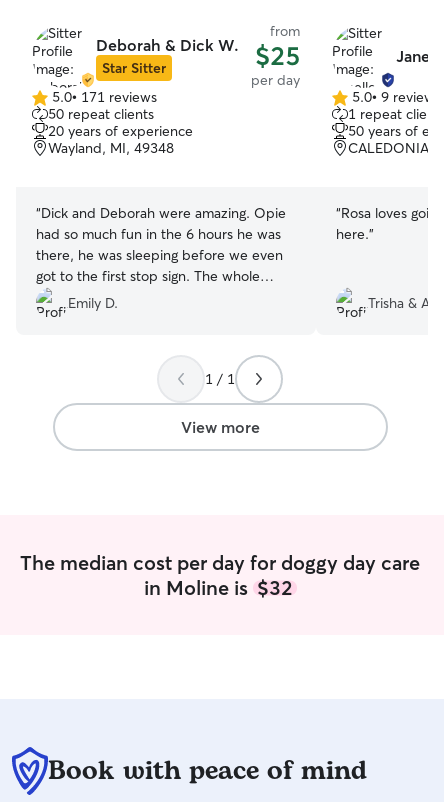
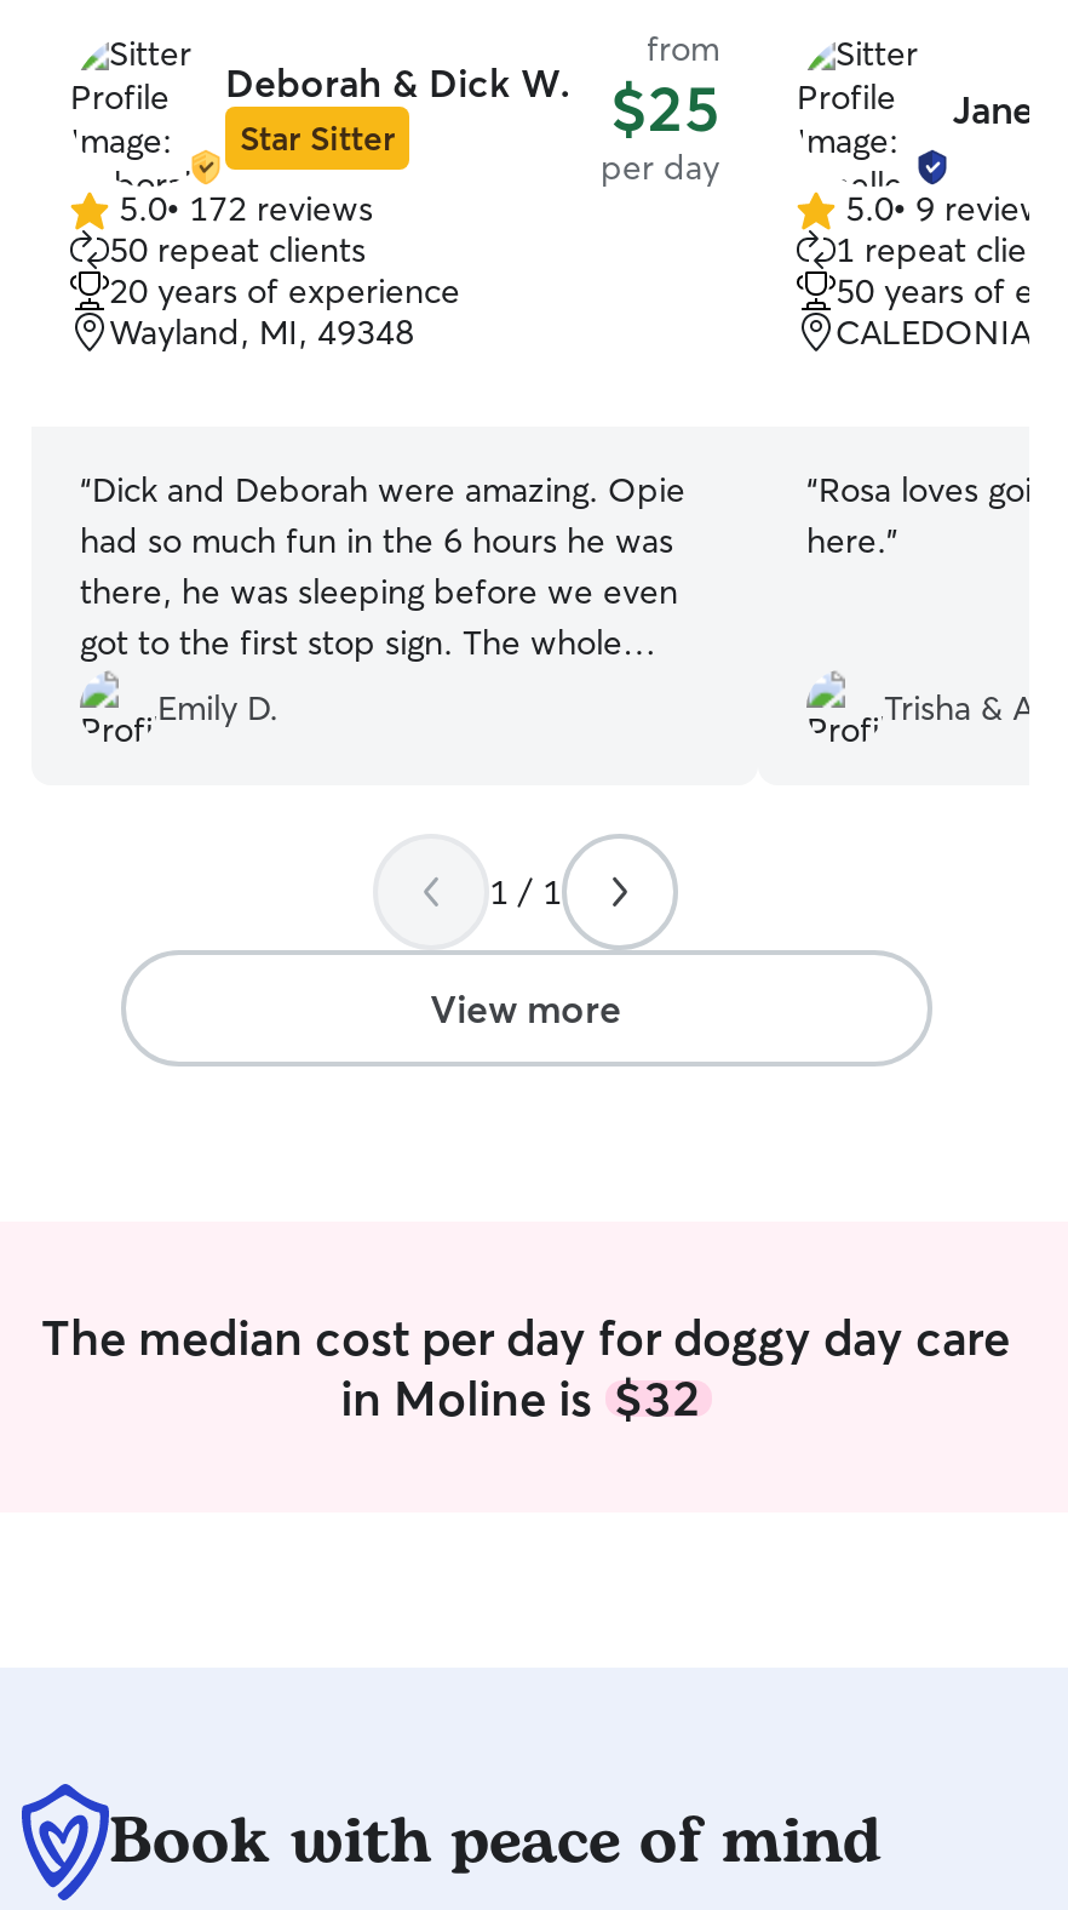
- 5.0• 171 reviews
+ 5.0• 172 reviews
